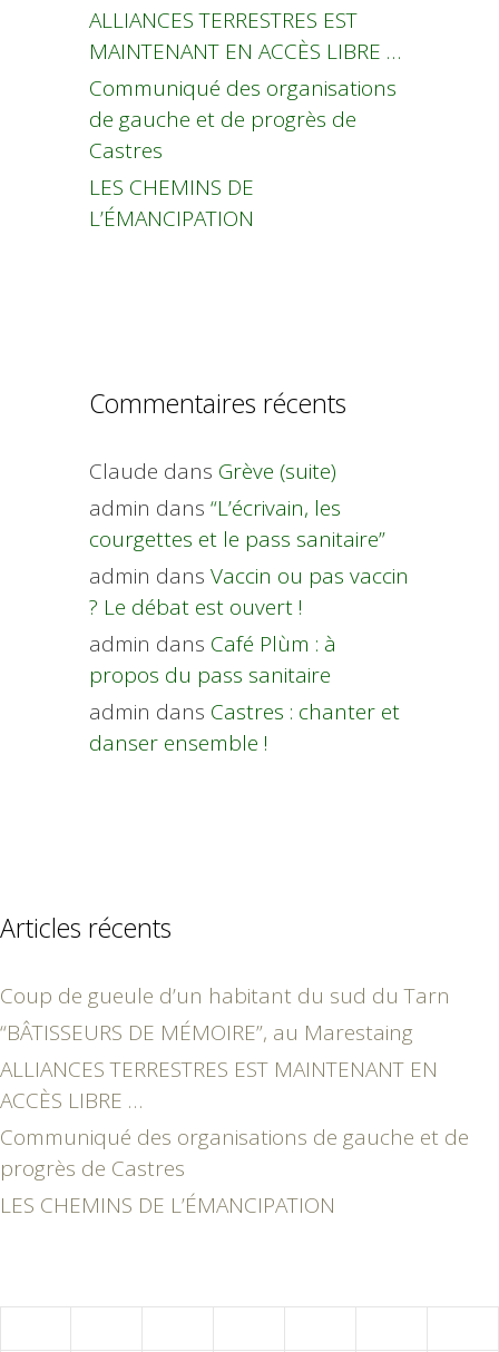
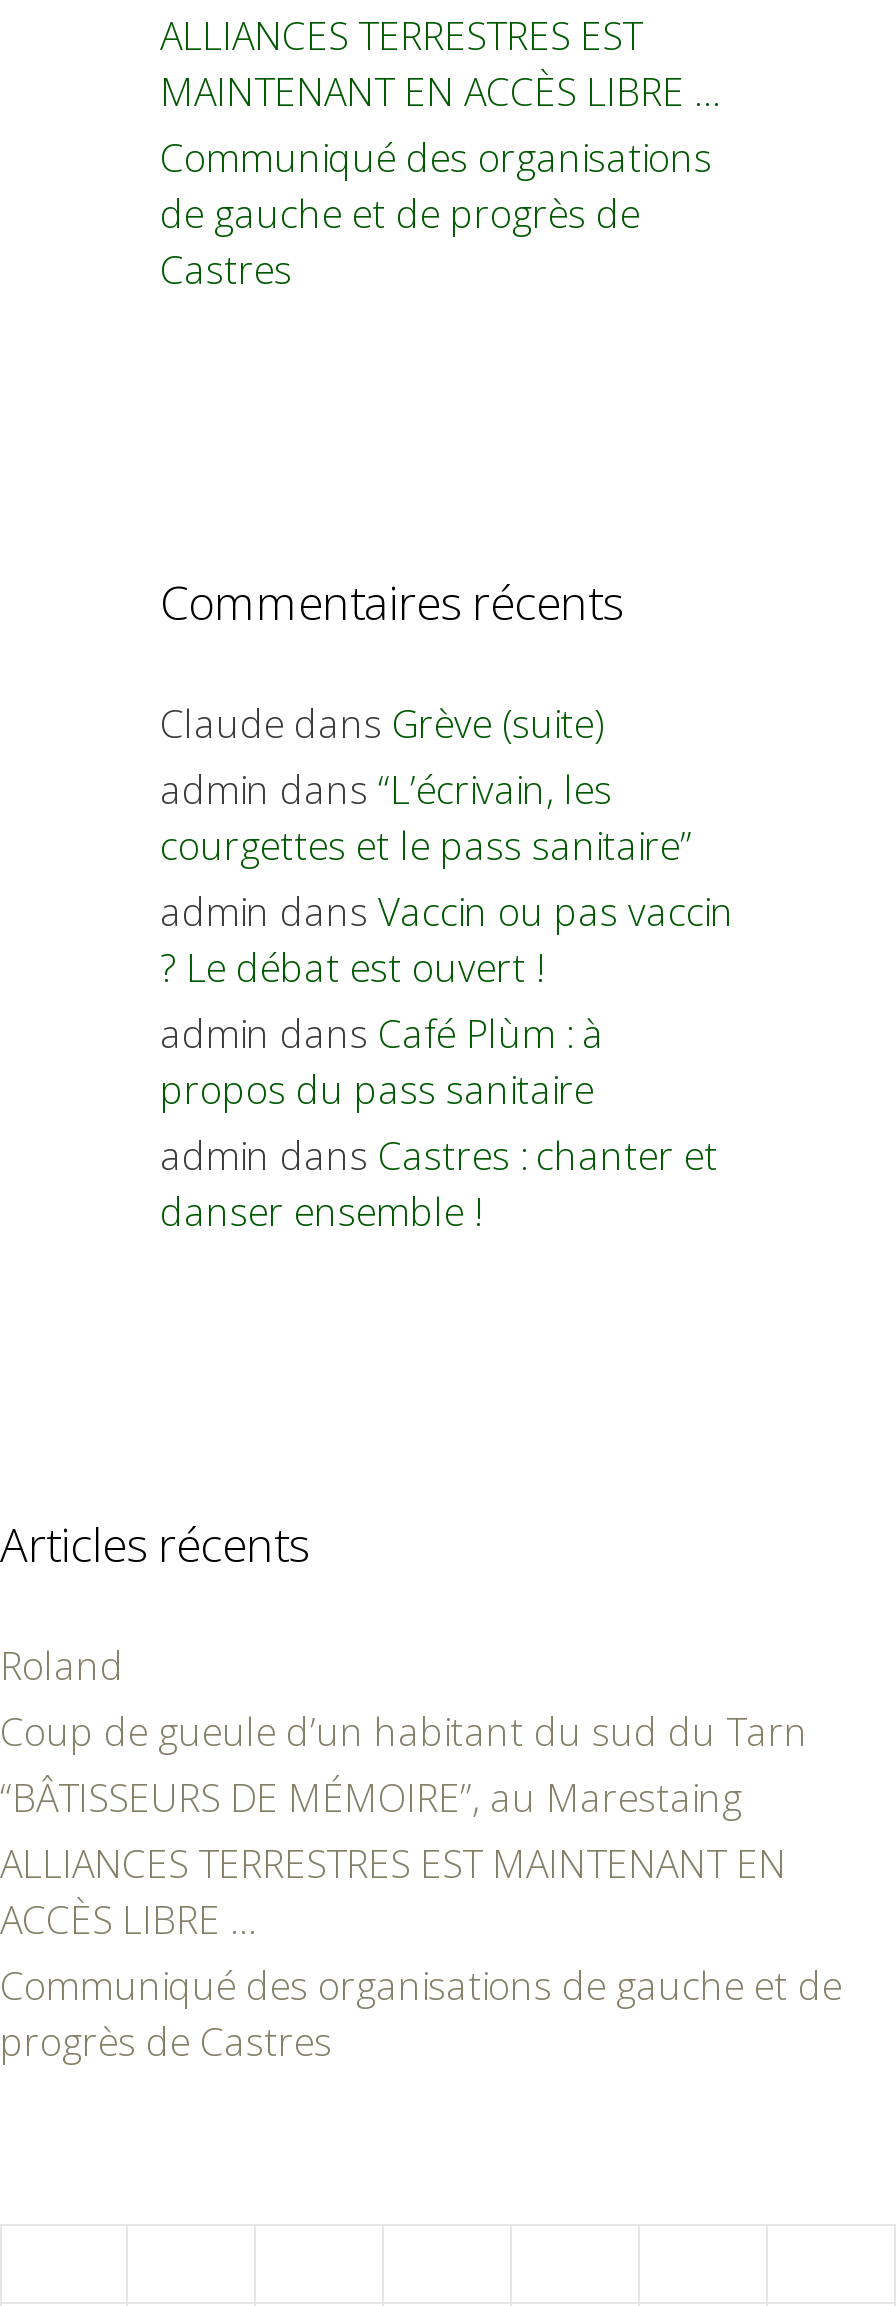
- LES CHEMINS DE
- L’ÉMANCIPATION

+ Roland

- LES CHEMINS DE L’ÉMANCIPATION
